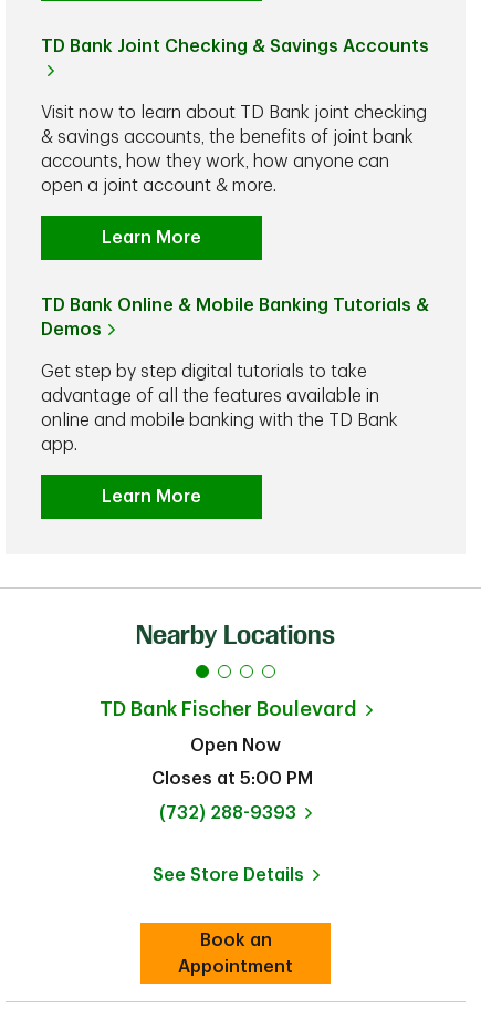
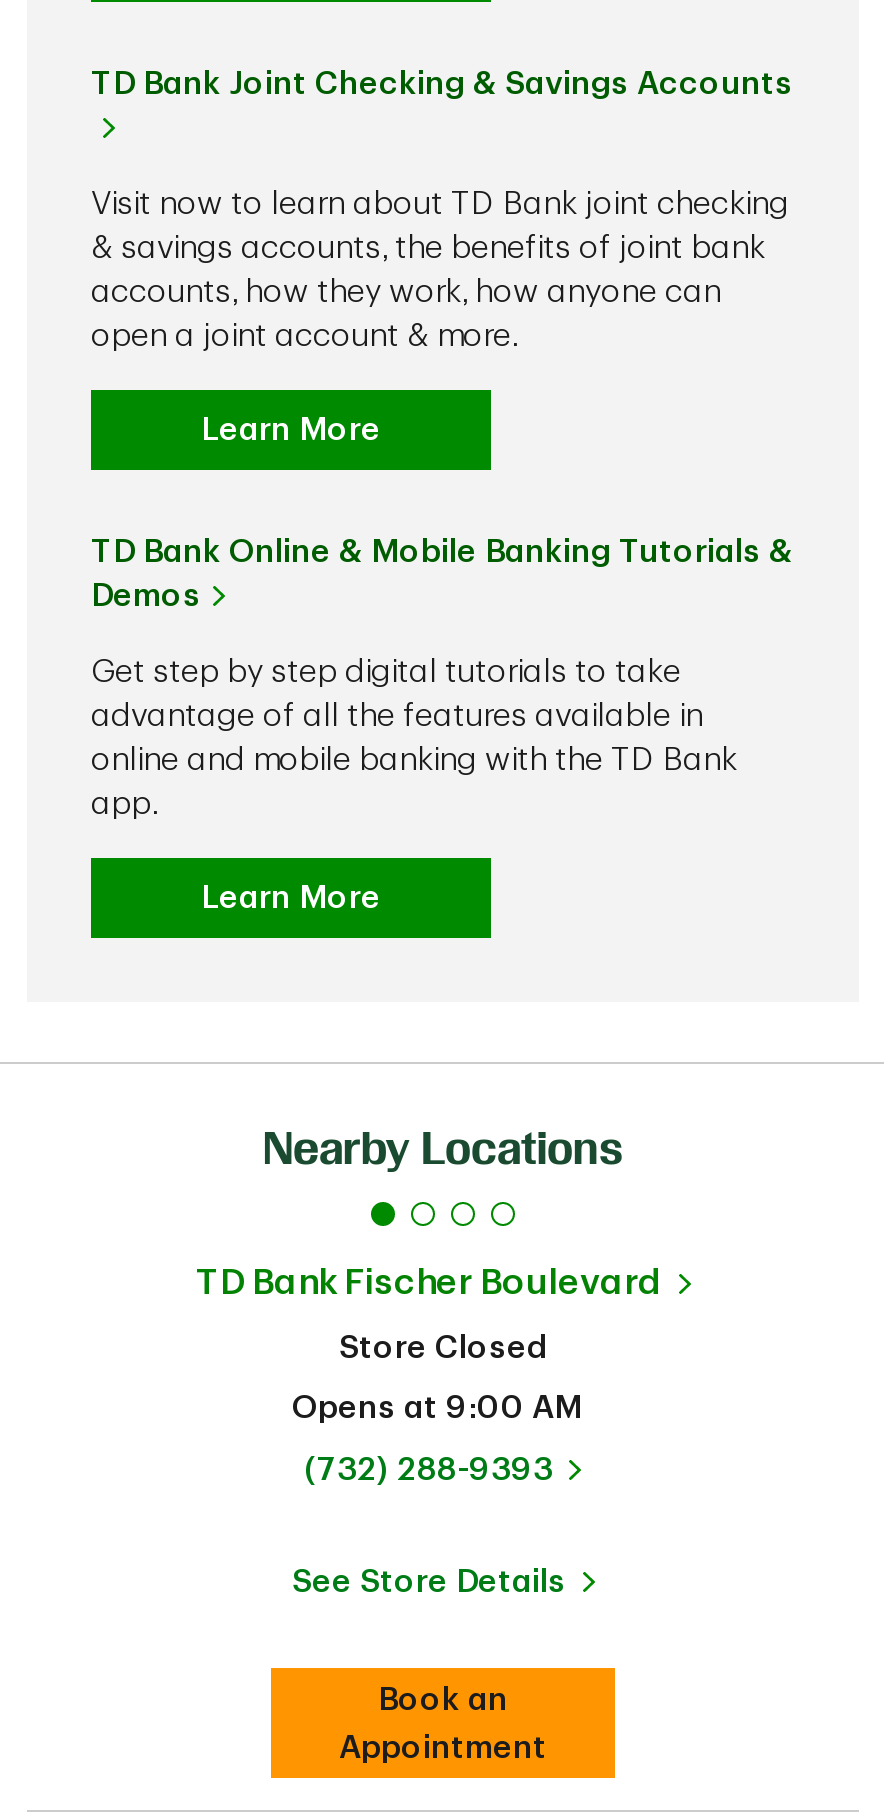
- Open Now
+ Store Closed

- Closes at 5:00 PM
+ Opens at 9:00 AM
